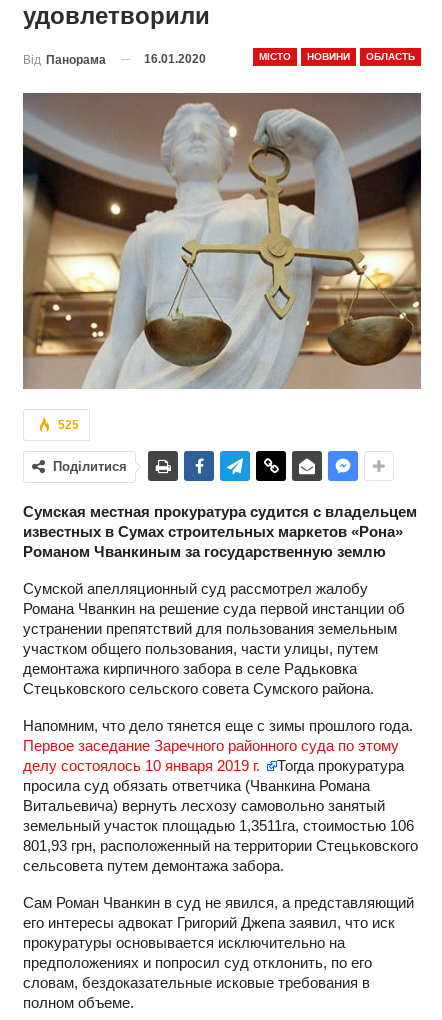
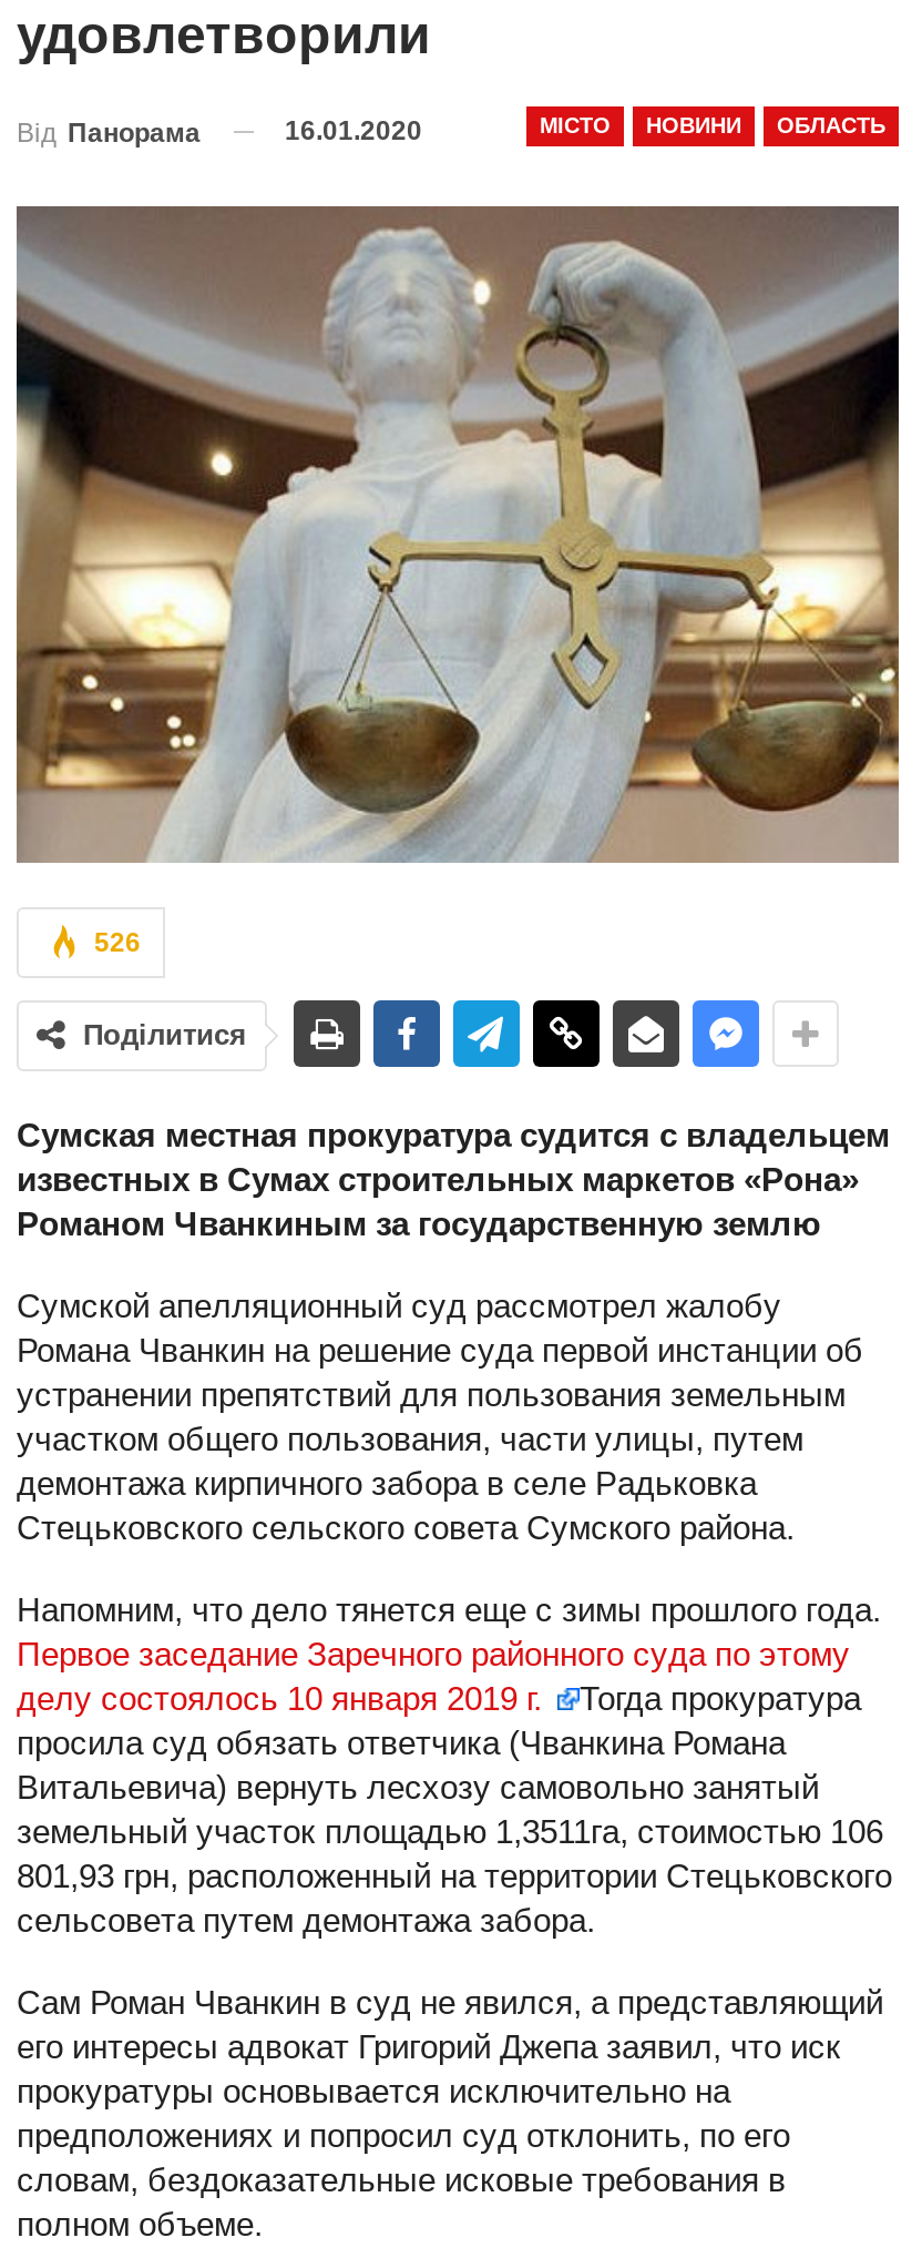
- 525
+ 526
